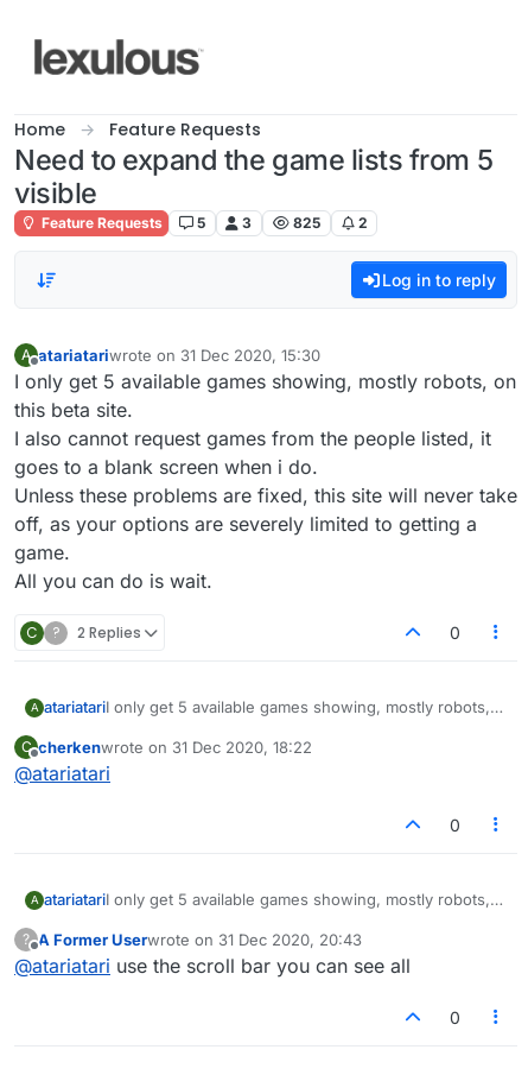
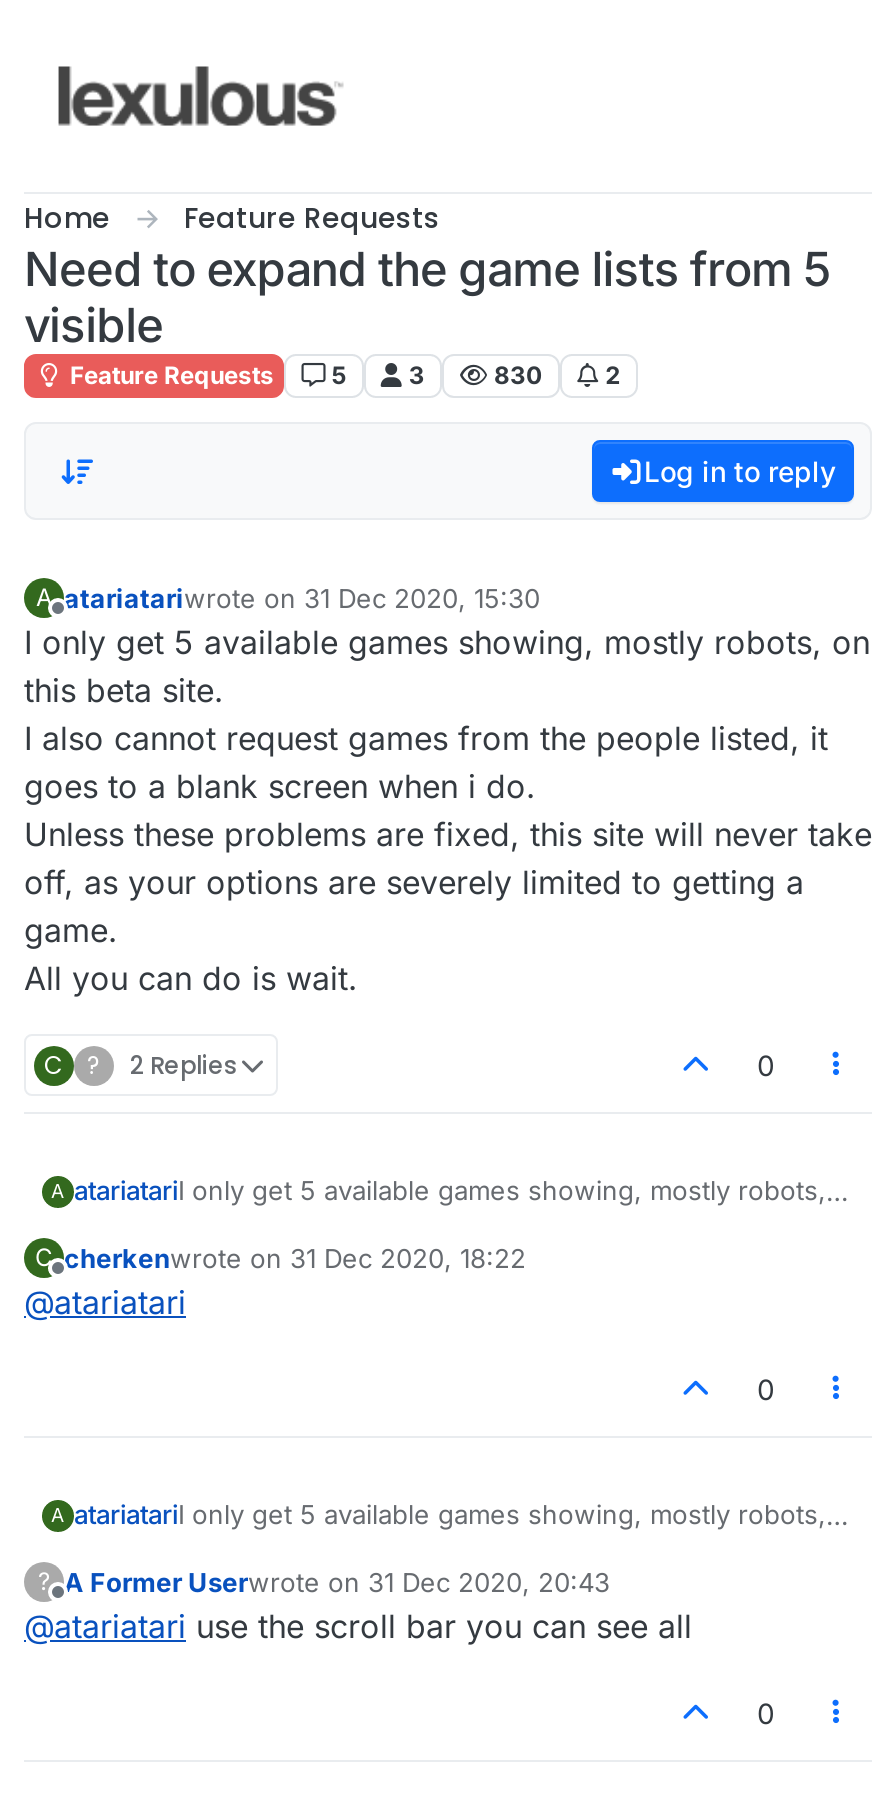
- 825
+ 830
